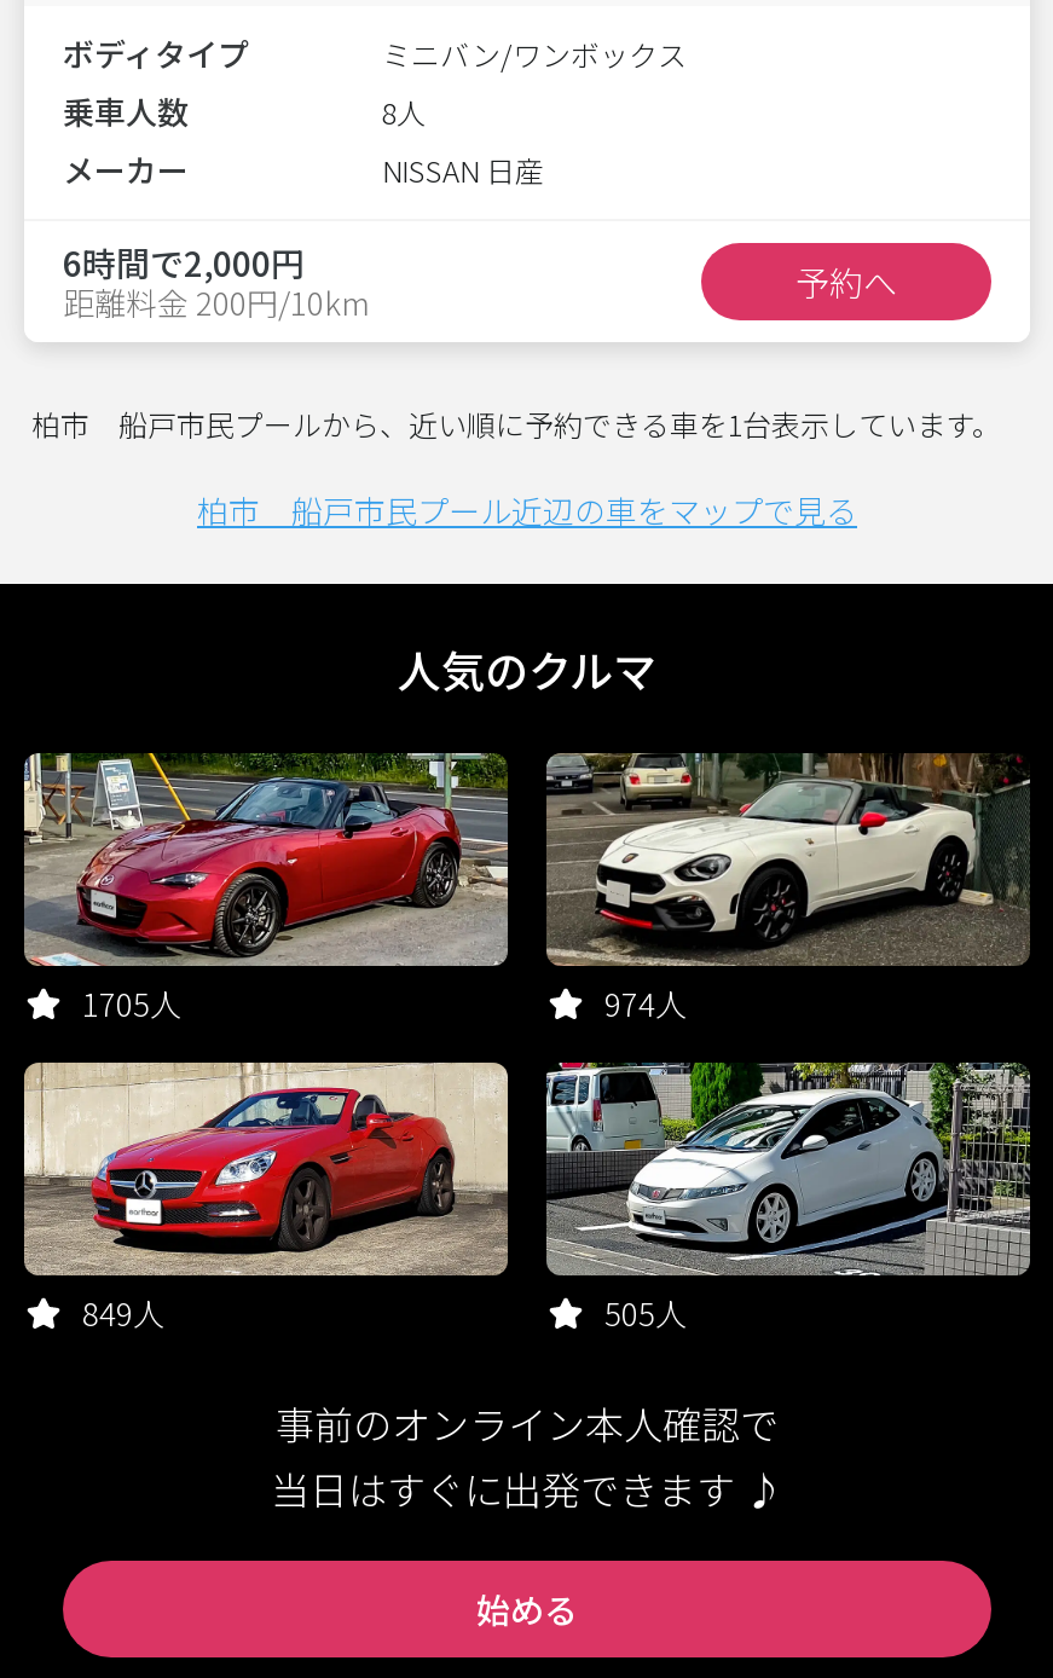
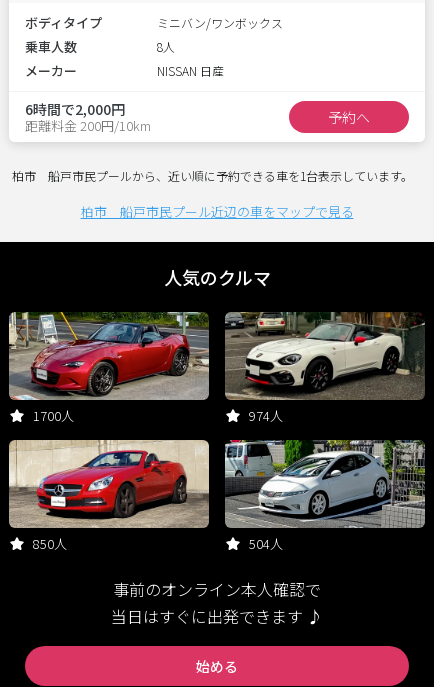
- 1705人
+ 1700人

- 849人
+ 850人

- 505人
+ 504人
